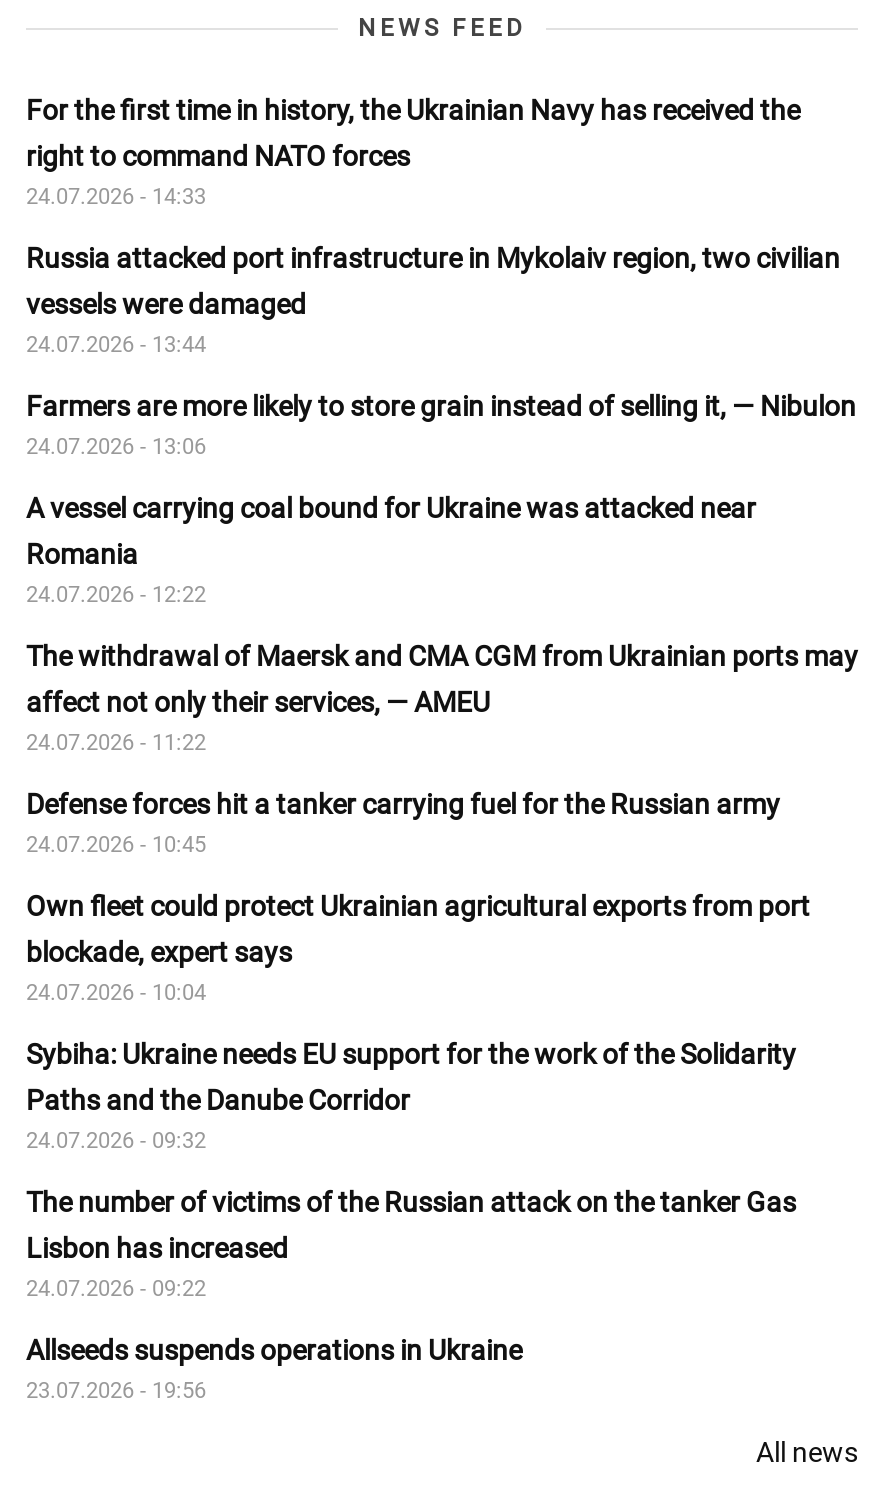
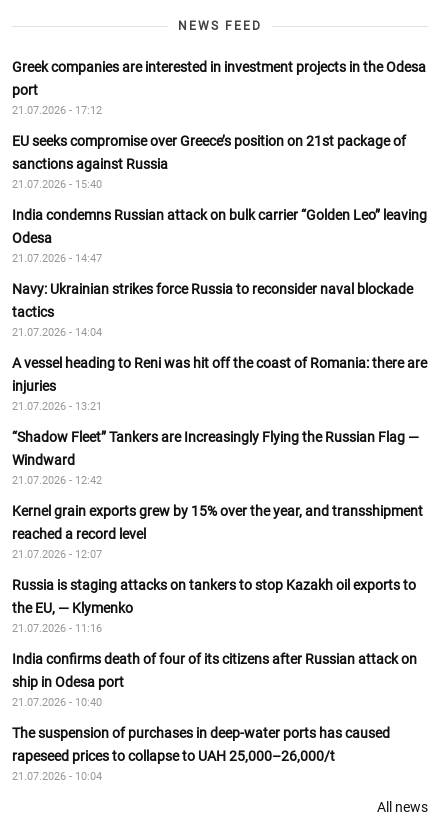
- For the first time in history, the Ukrainian Navy has received the
- right to command NATO forces
- 24.07.2026 - 14:33
+ Greek companies are interested in investment projects in the Odesa
+ port
+ 21.07.2026 - 17:12

- Russia attacked port infrastructure in Mykolaiv region, two civilian
- vessels were damaged
- 24.07.2026 - 13:44
+ EU seeks compromise over Greece’s position on 21st package of
+ sanctions against Russia
+ 21.07.2026 - 15:40

- Farmers are more likely to store grain instead of selling it, — Nibulon
- 24.07.2026 - 13:06
+ India condemns Russian attack on bulk carrier “Golden Leo” leaving
+ Odesa
+ 21.07.2026 - 14:47

- A vessel carrying coal bound for Ukraine was attacked near
- Romania
- 24.07.2026 - 12:22
+ Navy: Ukrainian strikes force Russia to reconsider naval blockade
+ tactics
+ 21.07.2026 - 14:04

- The withdrawal of Maersk and CMA CGM from Ukrainian ports may
- affect not only their services, — AMEU
- 24.07.2026 - 11:22
+ A vessel heading to Reni was hit off the coast of Romania: there are
+ injuries
+ 21.07.2026 - 13:21

- Defense forces hit a tanker carrying fuel for the Russian army
- 24.07.2026 - 10:45
+ “Shadow Fleet” Tankers are Increasingly Flying the Russian Flag —
+ Windward
+ 21.07.2026 - 12:42

- Own fleet could protect Ukrainian agricultural exports from port
- blockade, expert says
- 24.07.2026 - 10:04
+ Kernel grain exports grew by 15% over the year, and transshipment
+ reached a record level
+ 21.07.2026 - 12:07

- Sybiha: Ukraine needs EU support for the work of the Solidarity
- Paths and the Danube Corridor
- 24.07.2026 - 09:32
+ Russia is staging attacks on tankers to stop Kazakh oil exports to
+ the EU, — Klymenko
+ 21.07.2026 - 11:16

- The number of victims of the Russian attack on the tanker Gas
- Lisbon has increased
- 24.07.2026 - 09:22
+ India confirms death of four of its citizens after Russian attack on
+ ship in Odesa port
+ 21.07.2026 - 10:40

- Allseeds suspends operations in Ukraine
- 23.07.2026 - 19:56
+ The suspension of purchases in deep-water ports has caused
+ rapeseed prices to collapse to UAH 25,000–26,000/t
+ 21.07.2026 - 10:04
